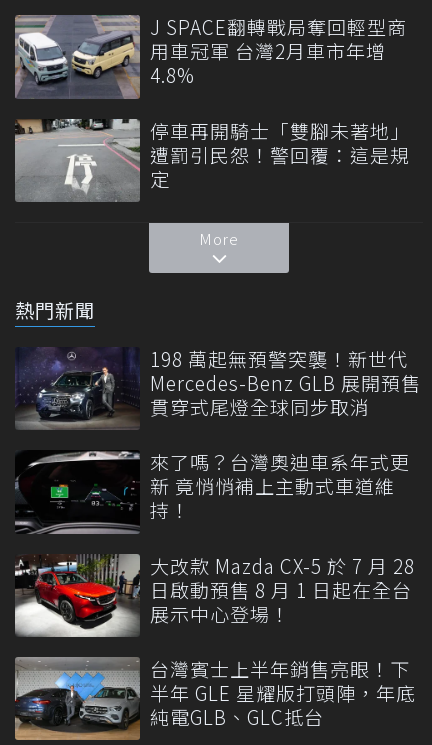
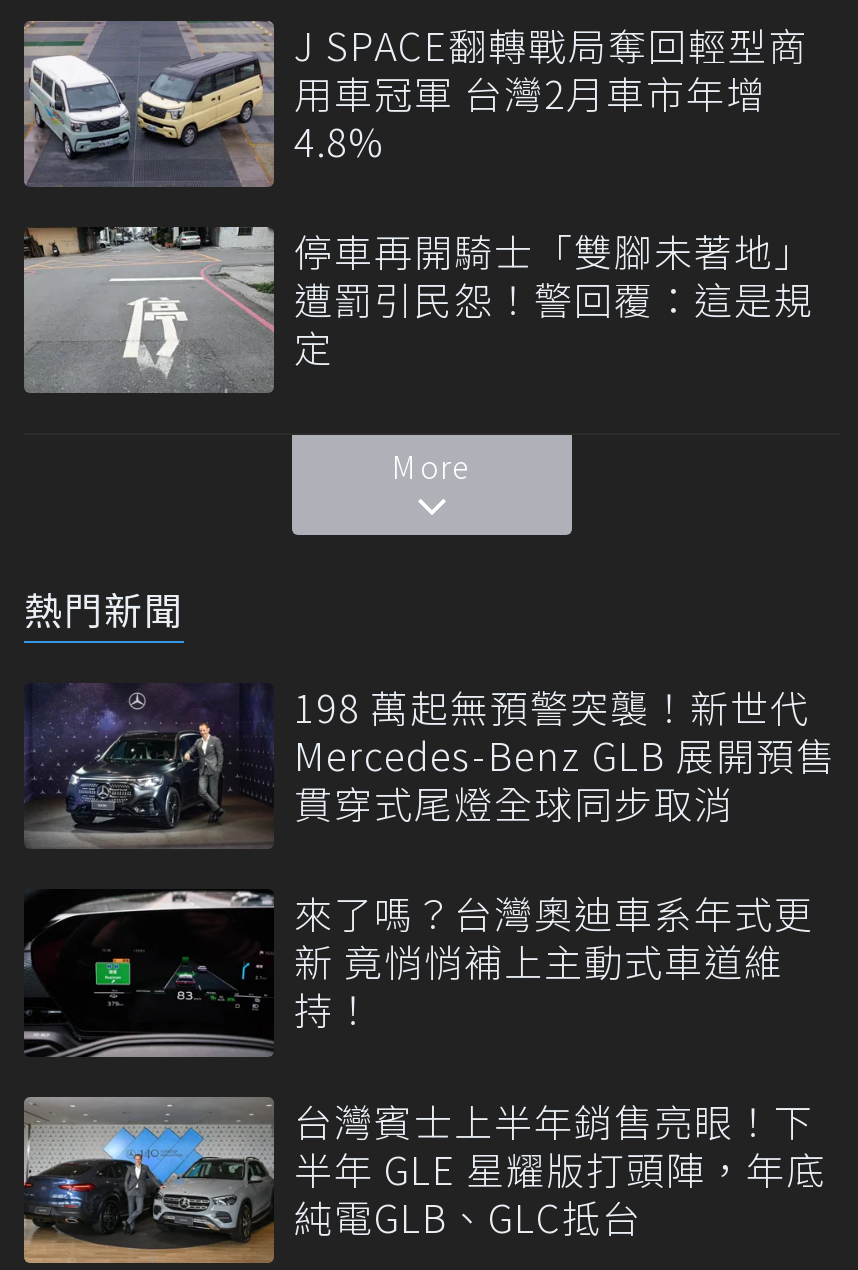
- [image]
- 大改款 Mazda CX-5 於 7 月 28
- 日啟動預售 8 月 1 日起在全台
- 展示中心登場！
